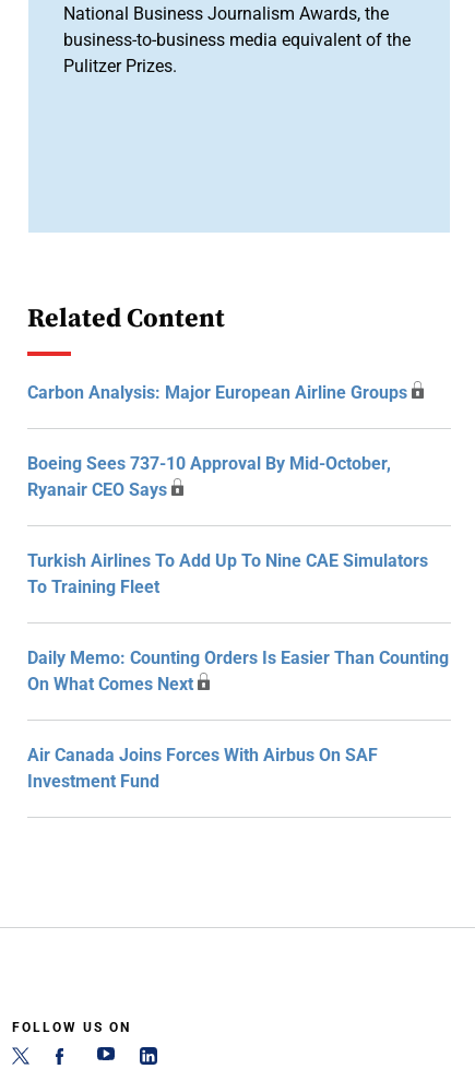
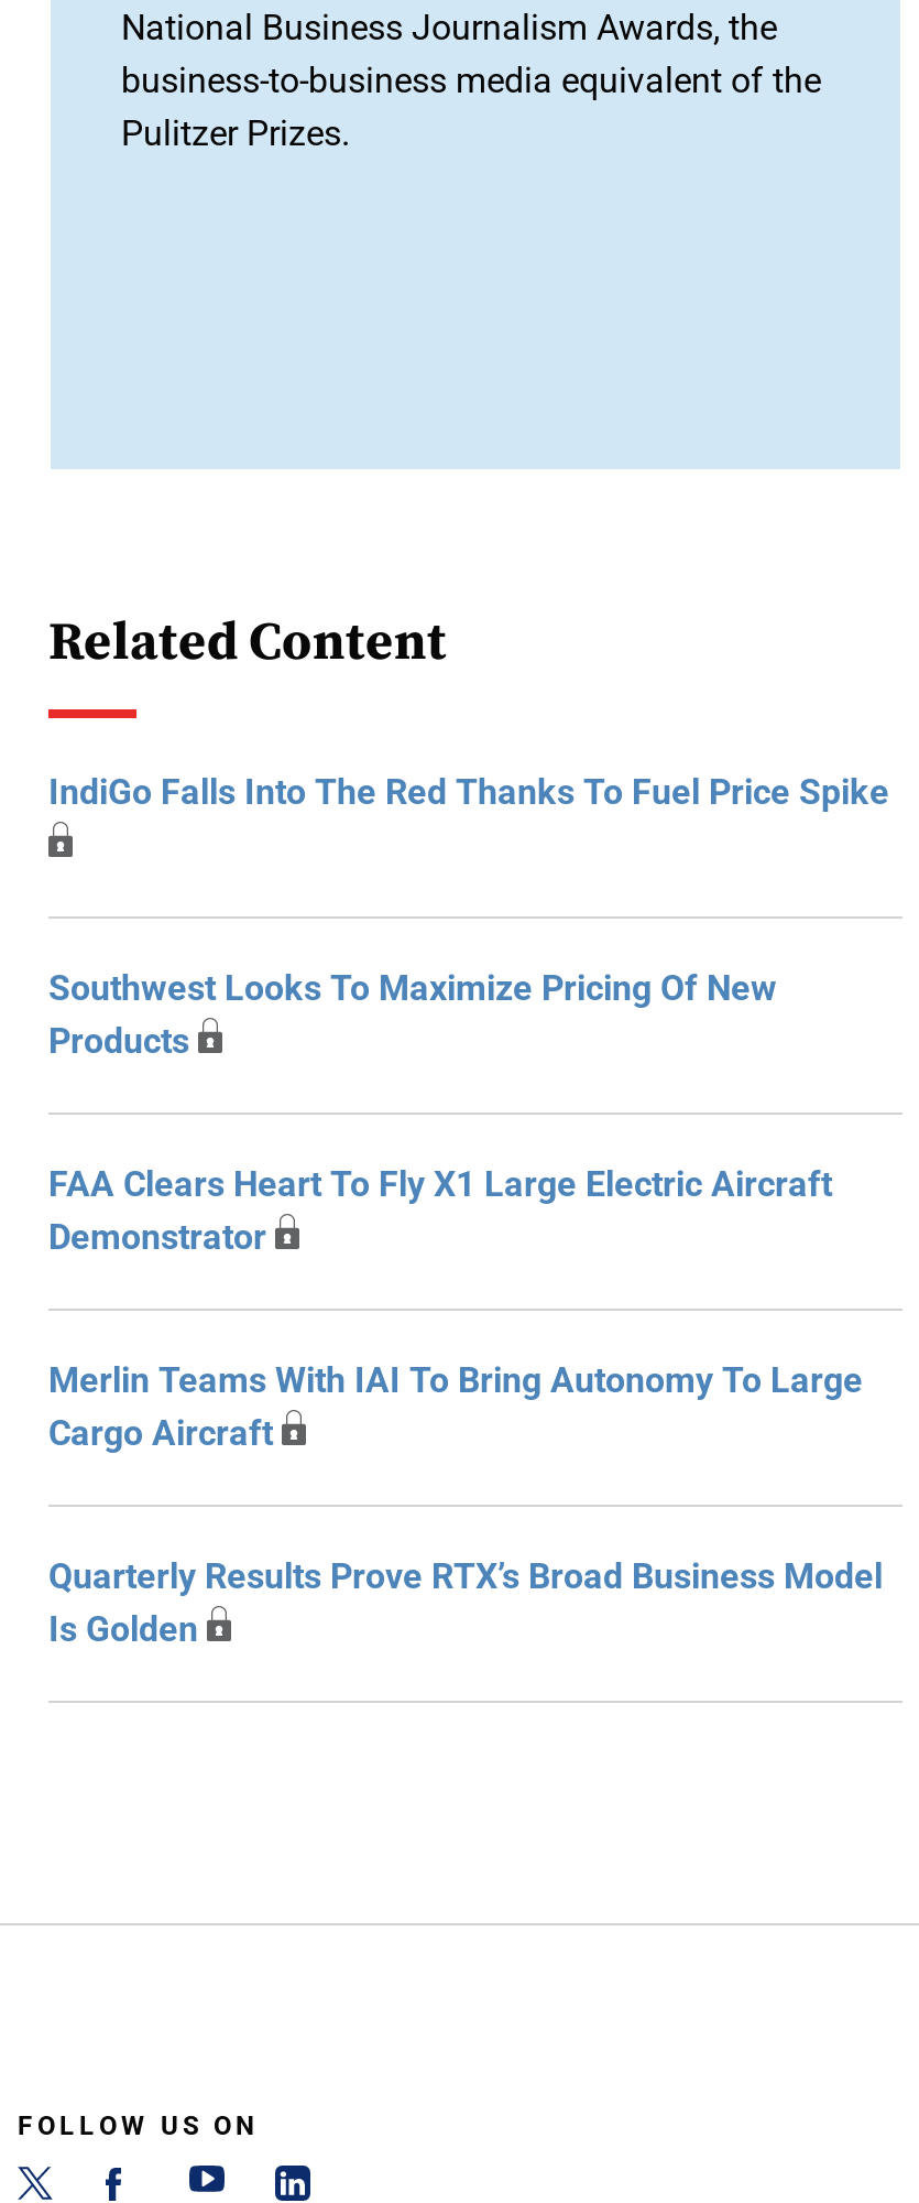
- Carbon Analysis: Major European Airline Groups
+ IndiGo Falls Into The Red Thanks To Fuel Price Spike

- Boeing Sees 737-10 Approval By Mid-October,
- Ryanair CEO Says
+ Southwest Looks To Maximize Pricing Of New
+ Products

- Turkish Airlines To Add Up To Nine CAE Simulators
- To Training Fleet
+ FAA Clears Heart To Fly X1 Large Electric Aircraft
+ Demonstrator

- Daily Memo: Counting Orders Is Easier Than Counting
- On What Comes Next
+ Merlin Teams With IAI To Bring Autonomy To Large
+ Cargo Aircraft

- Air Canada Joins Forces With Airbus On SAF
- Investment Fund
+ Quarterly Results Prove RTX’s Broad Business Model
+ Is Golden
